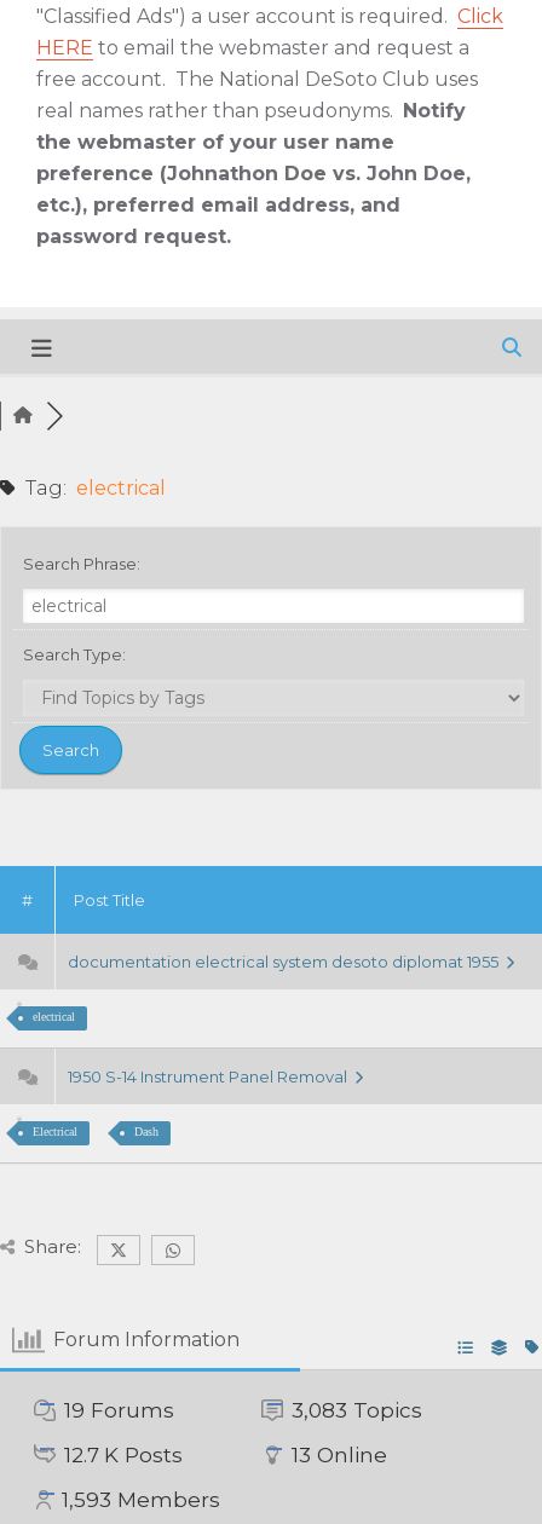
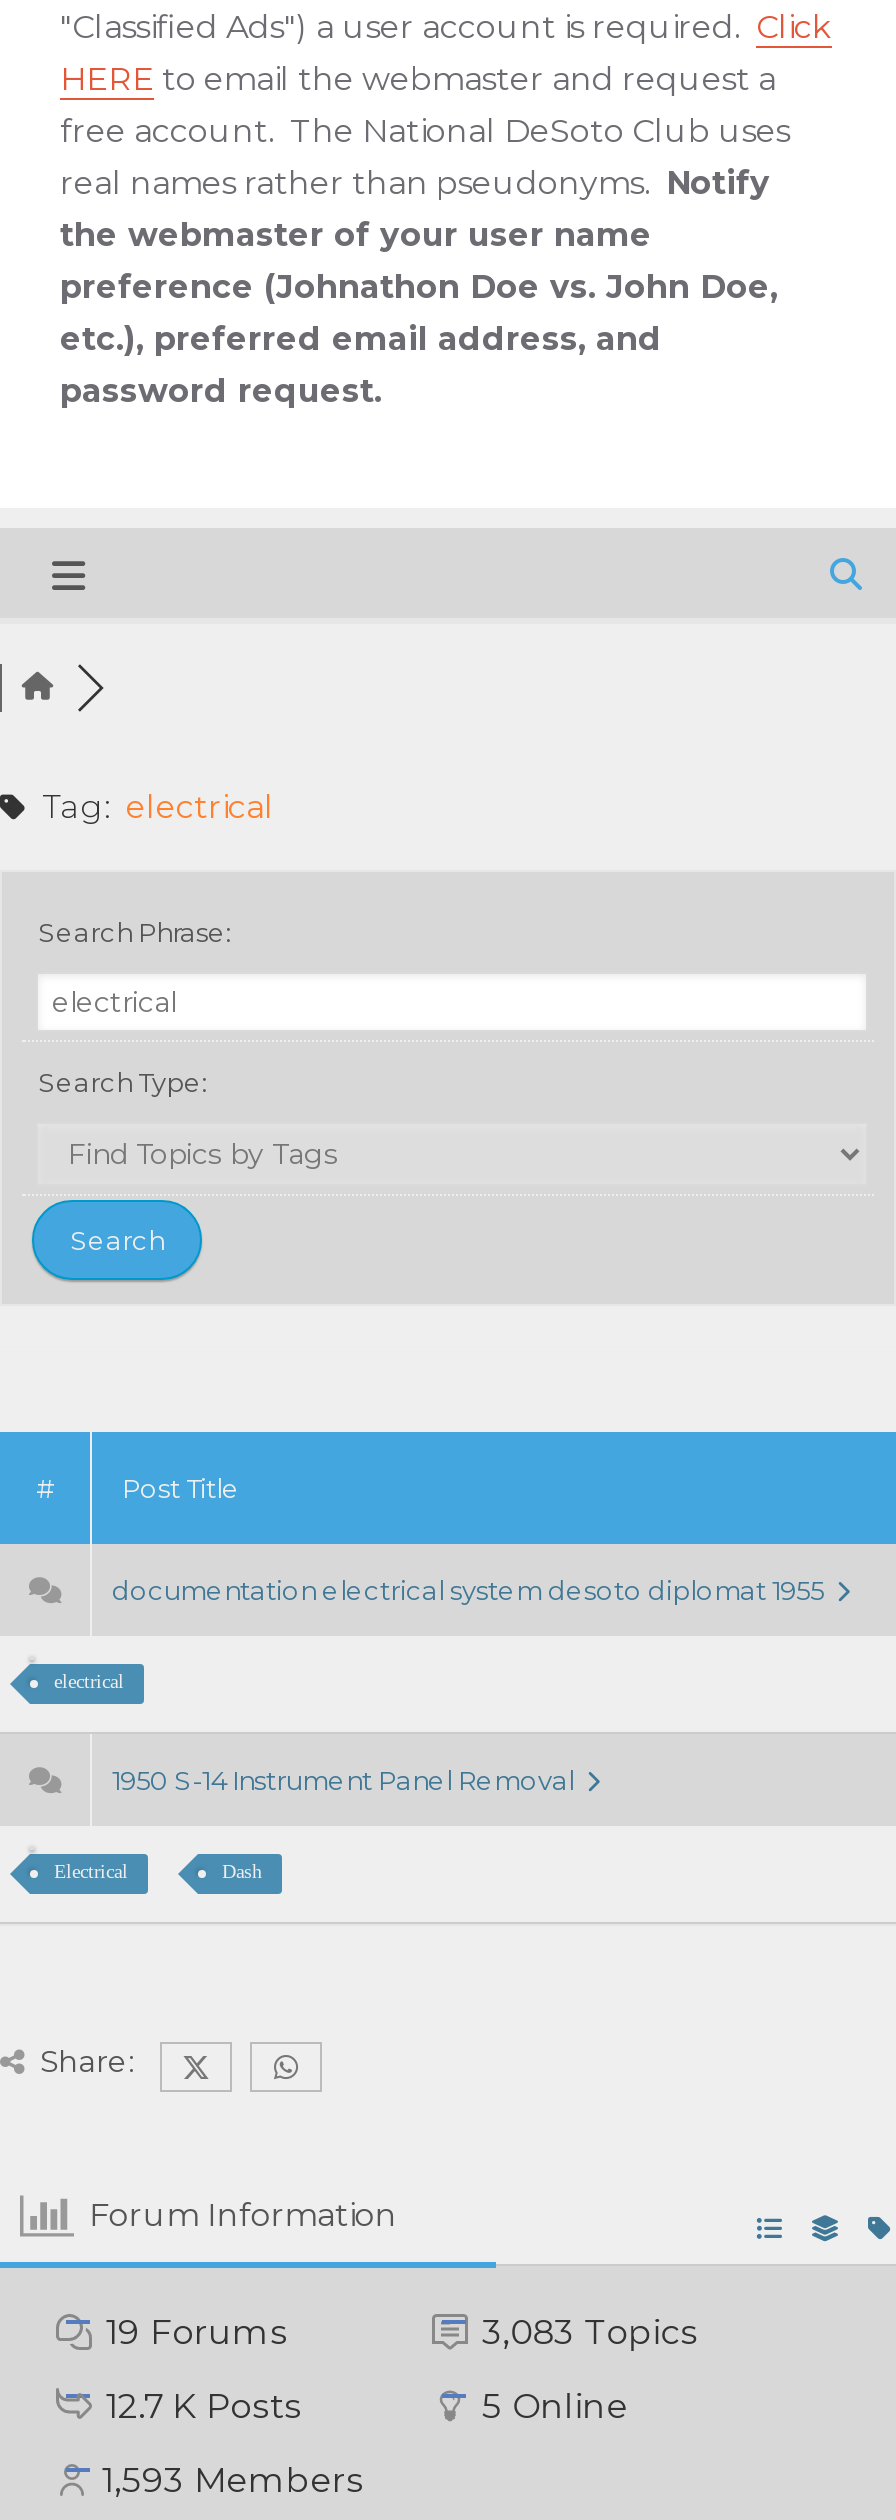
- 13 Online
+ 5 Online
